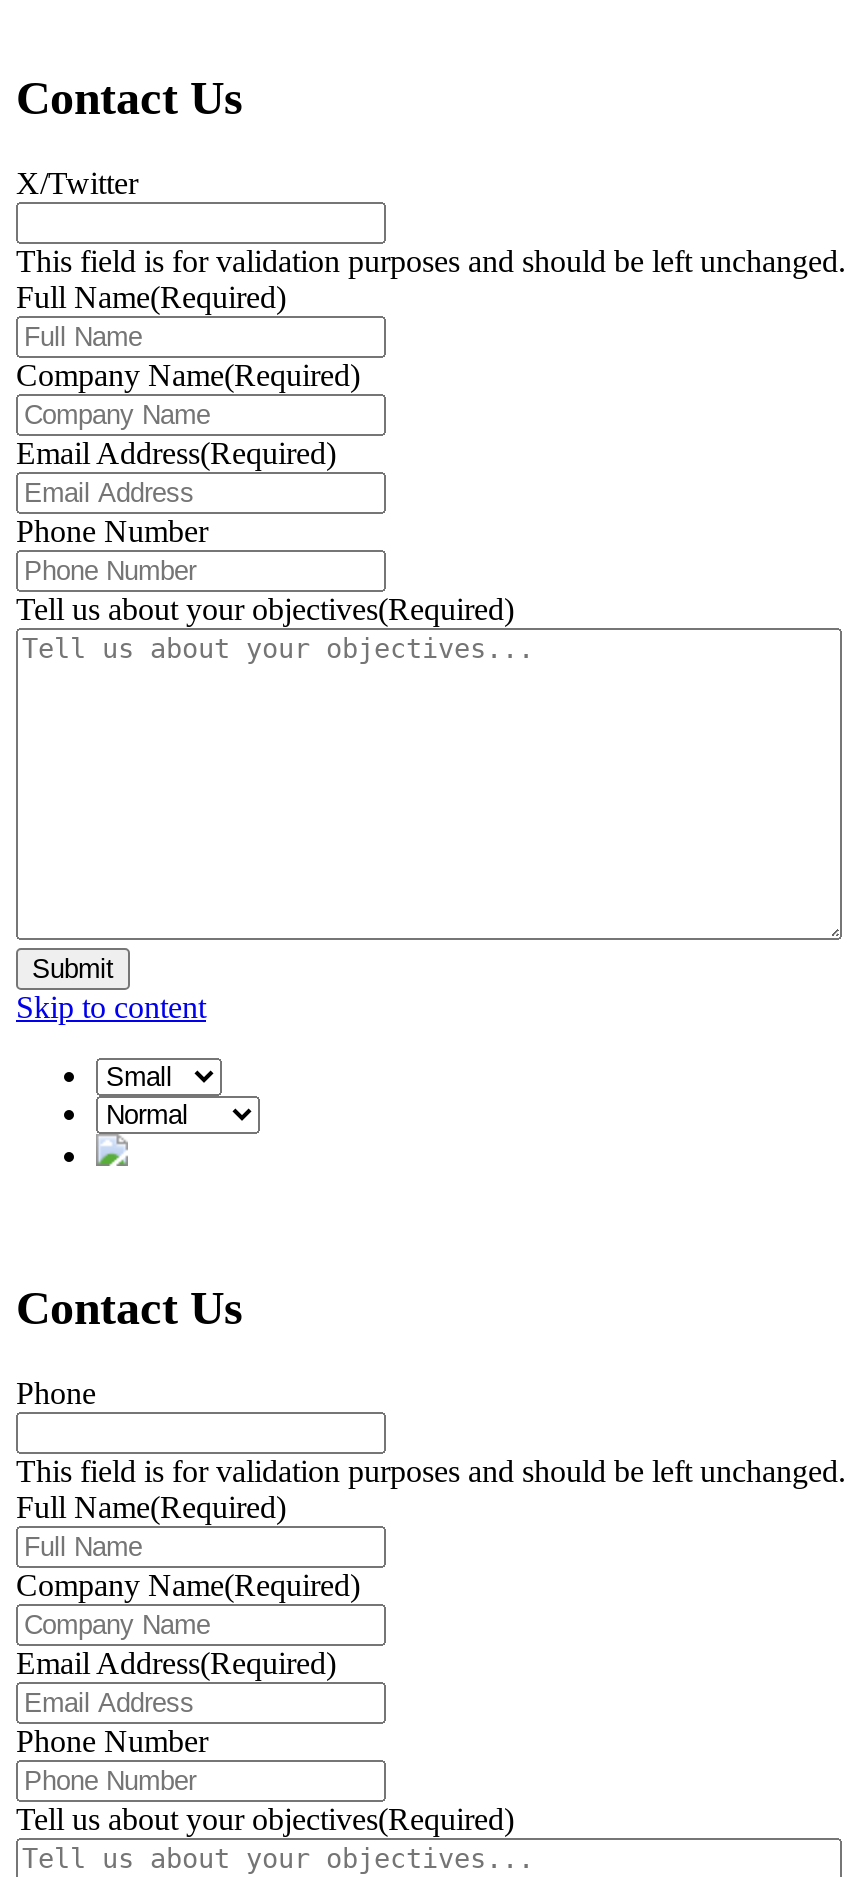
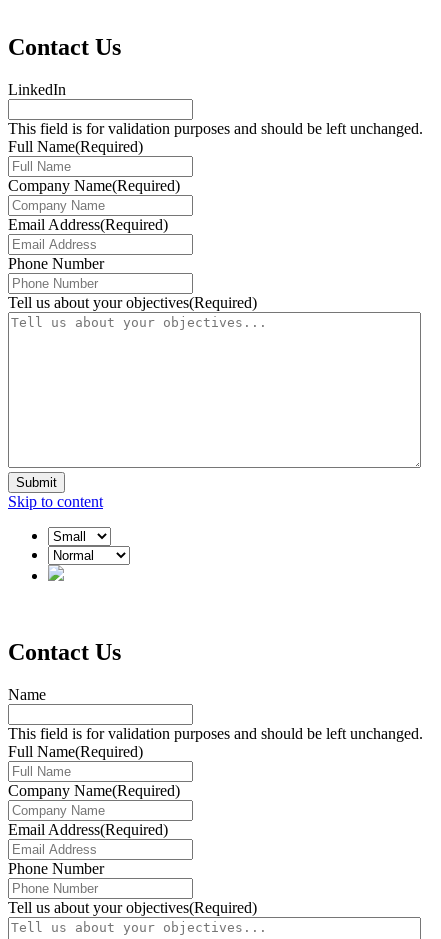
- X/Twitter
+ LinkedIn

- Phone
+ Name
